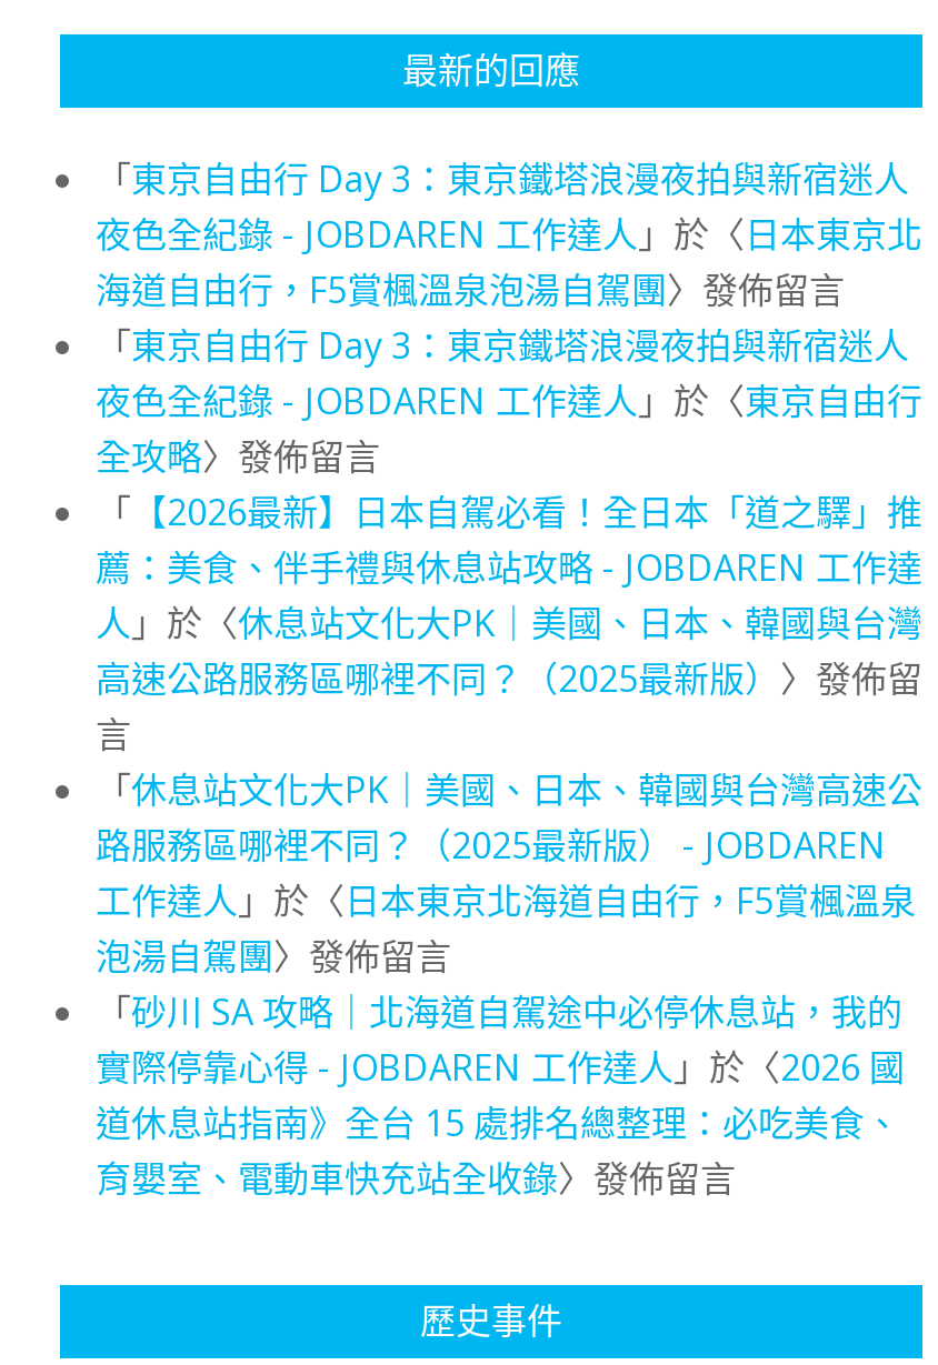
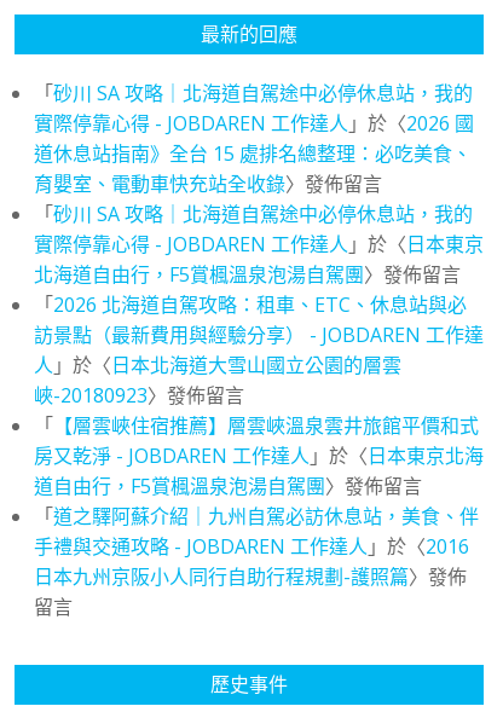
- 「東京自由行 Day 3：東京鐵塔浪漫夜拍與新宿迷人
- 夜色全紀錄 - JOBDAREN 工作達人」於〈日本東京北
- 海道自由行，F5賞楓溫泉泡湯自駕團〉發佈留言
- 「東京自由行 Day 3：東京鐵塔浪漫夜拍與新宿迷人
- 夜色全紀錄 - JOBDAREN 工作達人」於〈東京自由行
- 全攻略〉發佈留言
- 「【2026最新】日本自駕必看！全日本「道之驛」推
- 薦：美食、伴手禮與休息站攻略 - JOBDAREN 工作達
- 人」於〈休息站文化大PK｜美國、日本、韓國與台灣
- 高速公路服務區哪裡不同？（2025最新版）〉發佈留
- 言
- 「休息站文化大PK｜美國、日本、韓國與台灣高速公
- 路服務區哪裡不同？（2025最新版） - JOBDAREN
- 工作達人」於〈日本東京北海道自由行，F5賞楓溫泉
- 泡湯自駕團〉發佈留言

moved up: 「砂川 SA 攻略｜北海道自駕途中必停休息站，我的 | 實際停靠心得 - JOBDAREN 工作達人」於〈2026 國 | 道休息站指南》全台 15 處排名總整理：必吃美食、 | 育嬰室、電動車快充站全收錄〉發佈留言

+ 「砂川 SA 攻略｜北海道自駕途中必停休息站，我的
+ 實際停靠心得 - JOBDAREN 工作達人」於〈日本東京
+ 北海道自由行，F5賞楓溫泉泡湯自駕團〉發佈留言
+ 「2026 北海道自駕攻略：租車、ETC、休息站與必
+ 訪景點（最新費用與經驗分享） - JOBDAREN 工作達
+ 人」於〈日本北海道大雪山國立公園的層雲
+ 峽-20180923〉發佈留言
+ 「【層雲峽住宿推薦】層雲峽溫泉雲井旅館平價和式
+ 房又乾淨 - JOBDAREN 工作達人」於〈日本東京北海
+ 道自由行，F5賞楓溫泉泡湯自駕團〉發佈留言
+ 「道之驛阿蘇介紹｜九州自駕必訪休息站，美食、伴
+ 手禮與交通攻略 - JOBDAREN 工作達人」於〈2016
+ 日本九州京阪小人同行自助行程規劃-護照篇〉發佈
+ 留言
